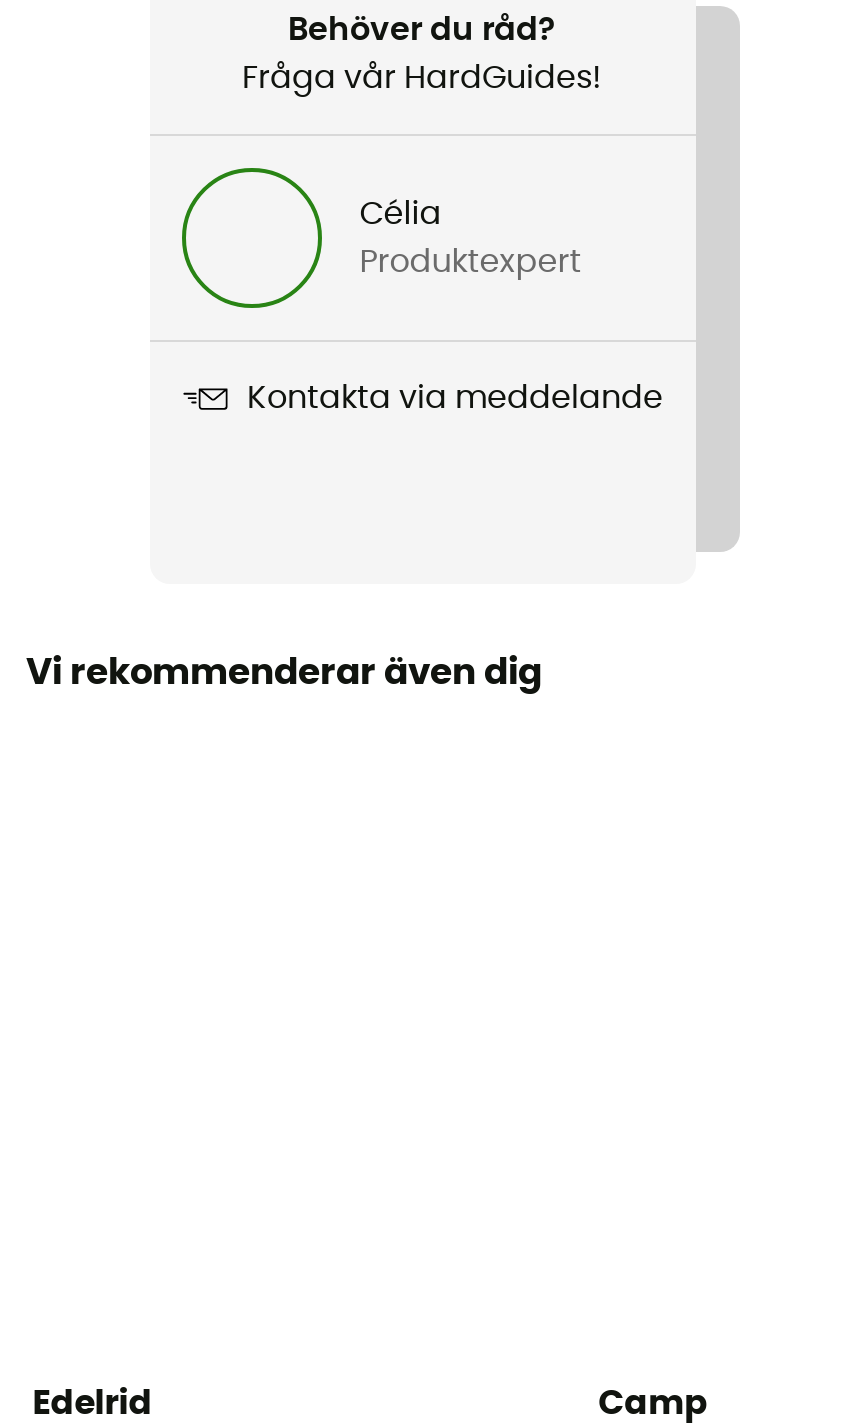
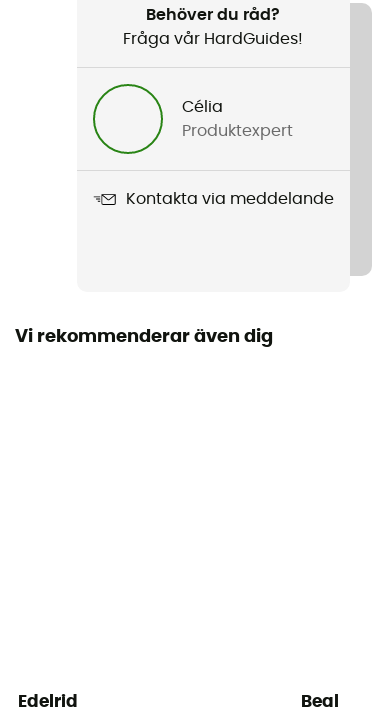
- Camp
+ Beal
